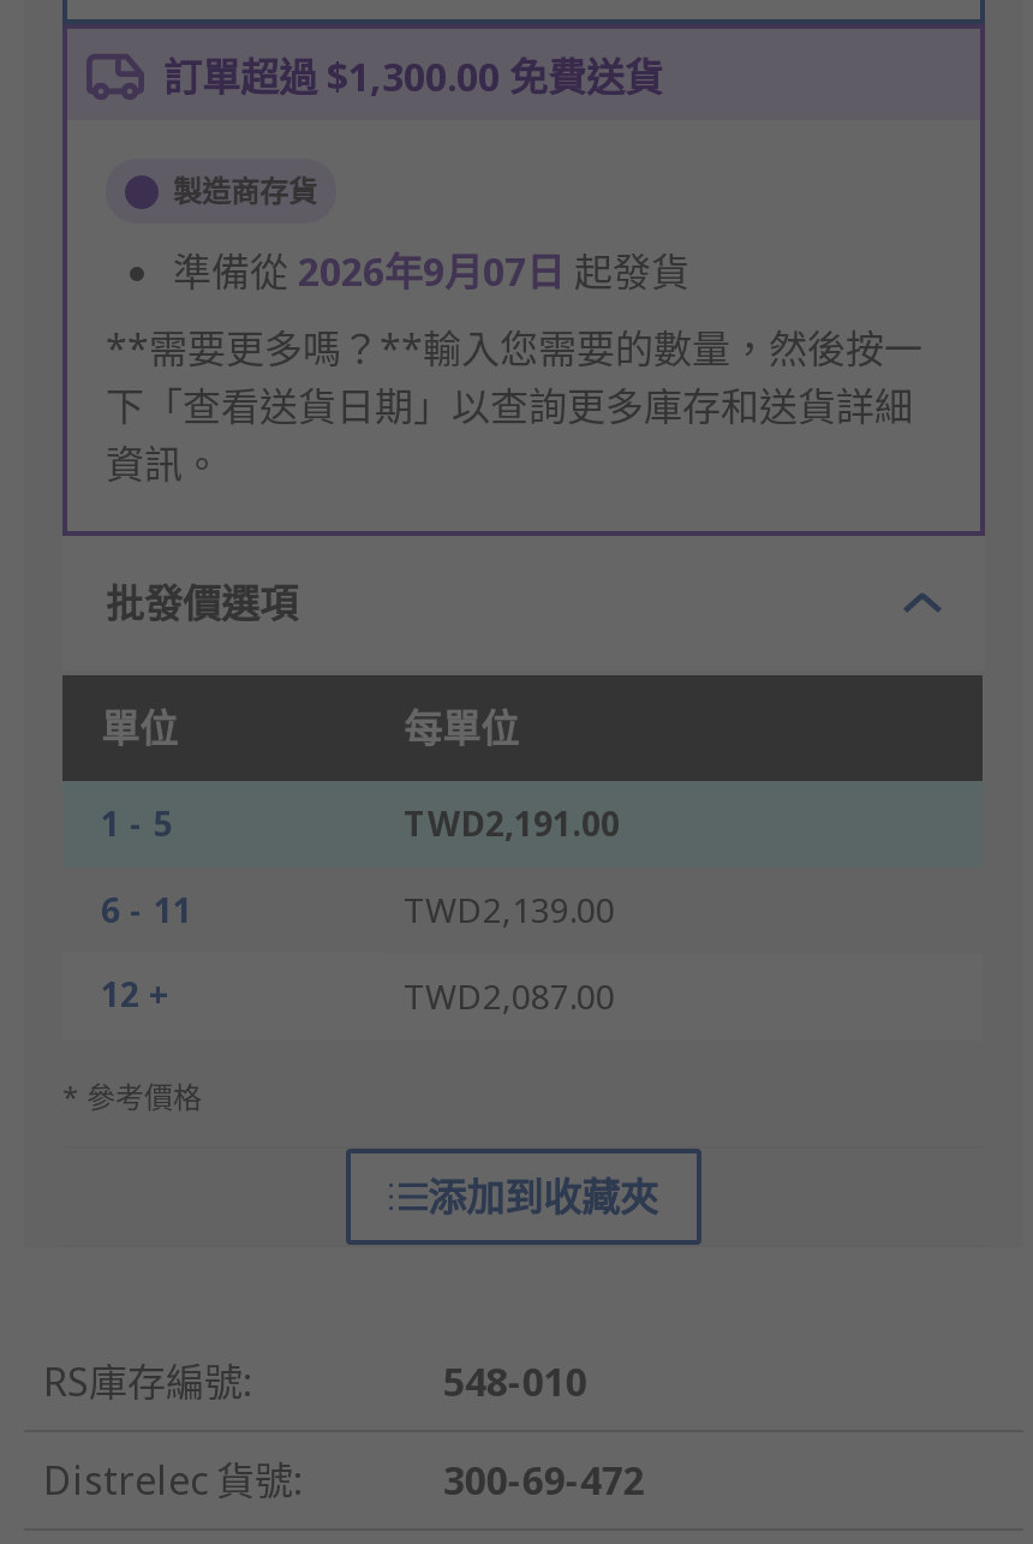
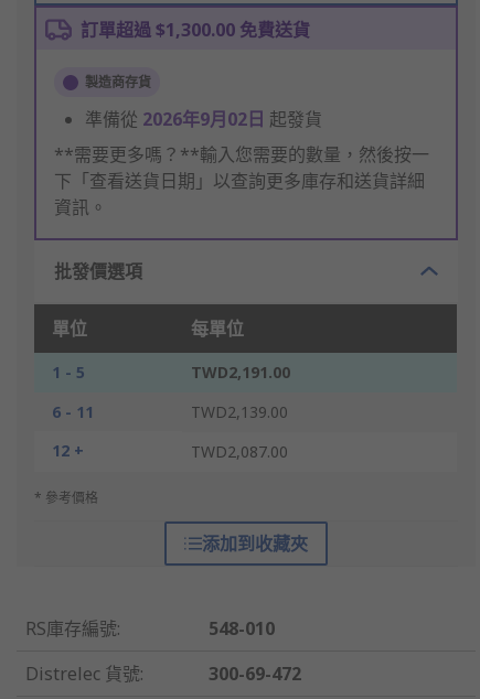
- 準備從2026年9月07日起發貨
+ 準備從2026年9月02日起發貨
